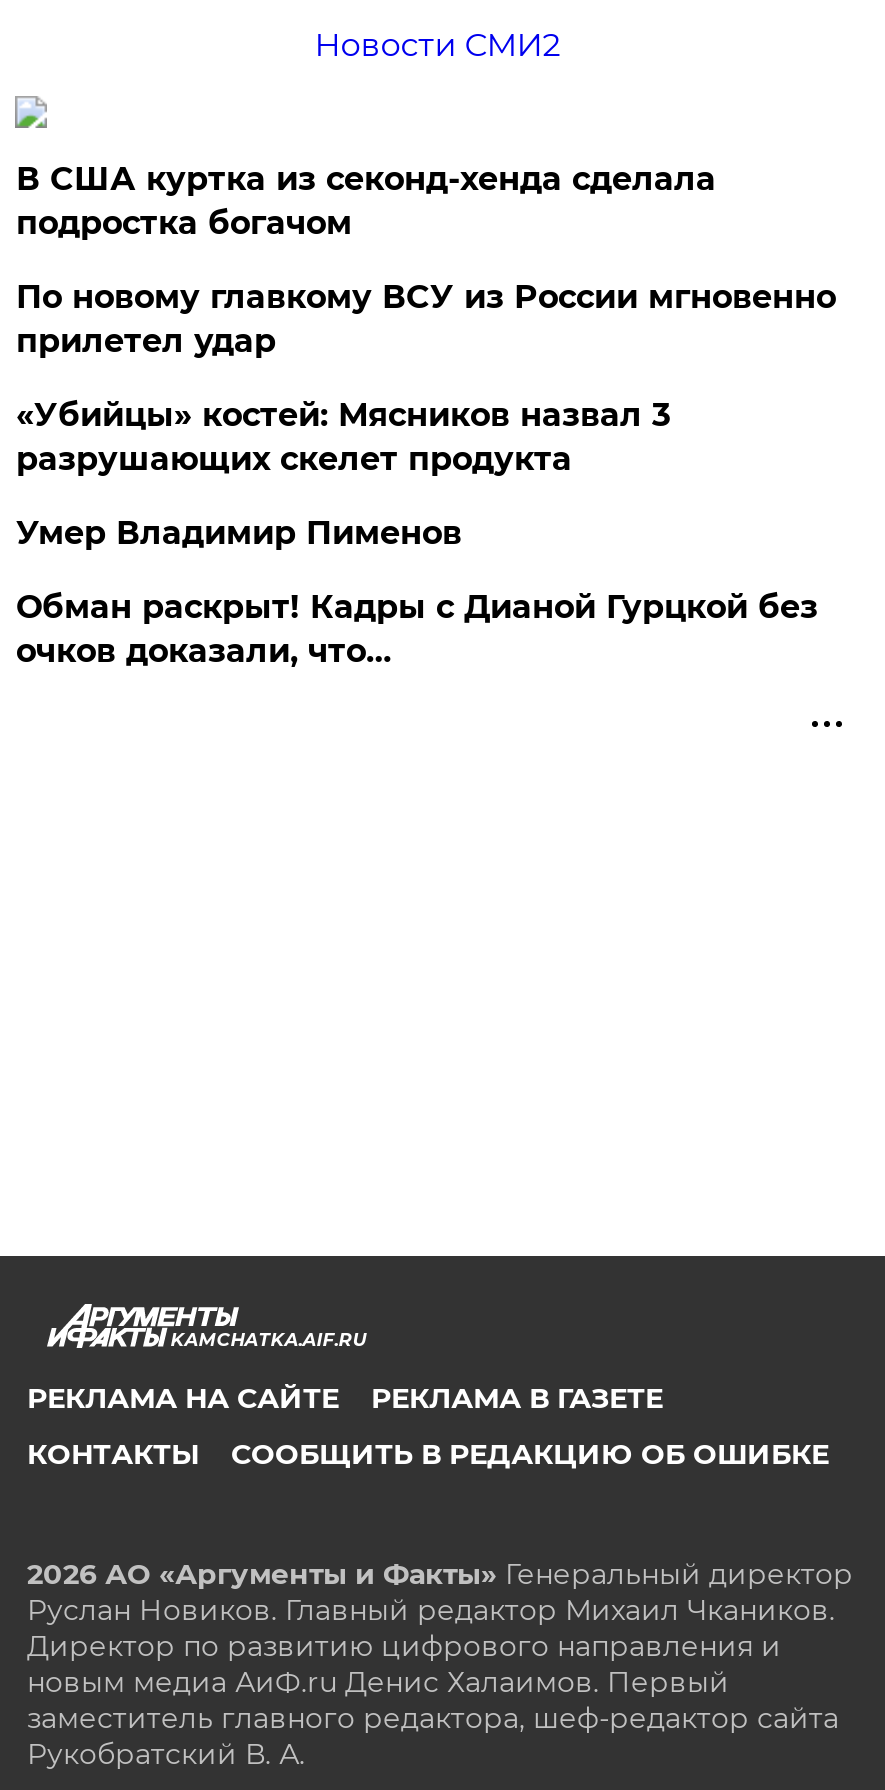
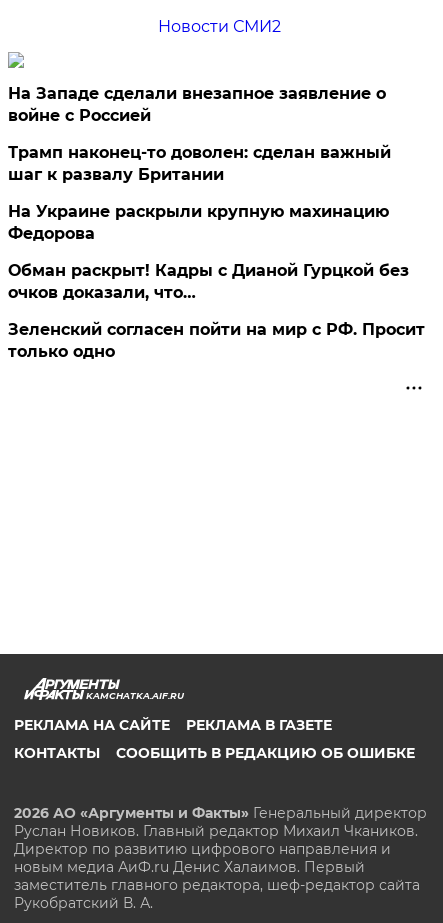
- В США куртка из секонд-хенда сделала
- подростка богачом
- По новому главкому ВСУ из России мгновенно
- прилетел удар
- «Убийцы» костей: Мясников назвал 3
- разрушающих скелет продукта
- Умер Владимир Пименов
+ На Западе сделали внезапное заявление о
+ войне с Россией
+ Трамп наконец-то доволен: сделан важный
+ шаг к развалу Британии
+ На Украине раскрыли крупную махинацию
+ Федорова

moved up: Обман раскрыт! Кадры с Дианой Гурцкой без | очков доказали, что…

+ Зеленский согласен пойти на мир с РФ. Просит
+ только одно
